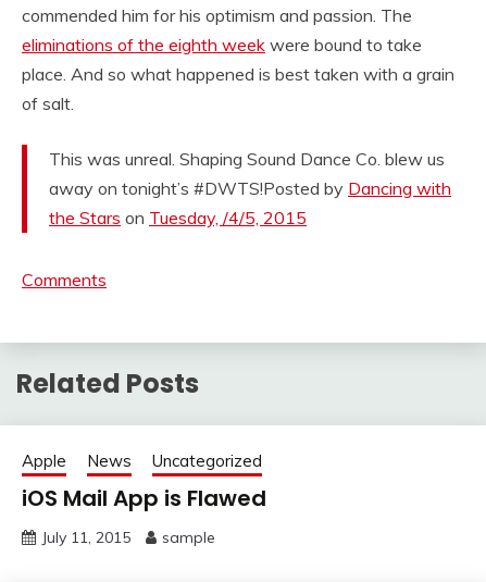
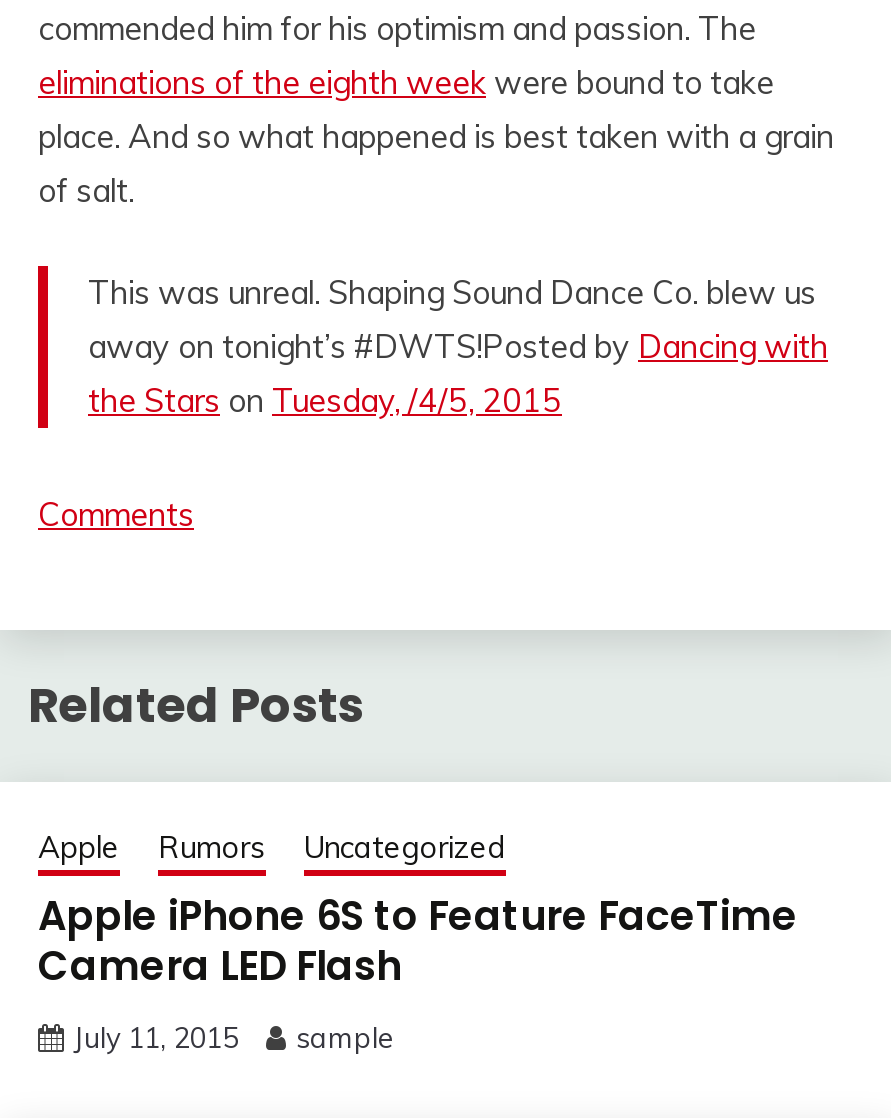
- News
+ Rumors

- iOS Mail App is Flawed
+ Apple iPhone 6S to Feature FaceTime
+ Camera LED Flash
